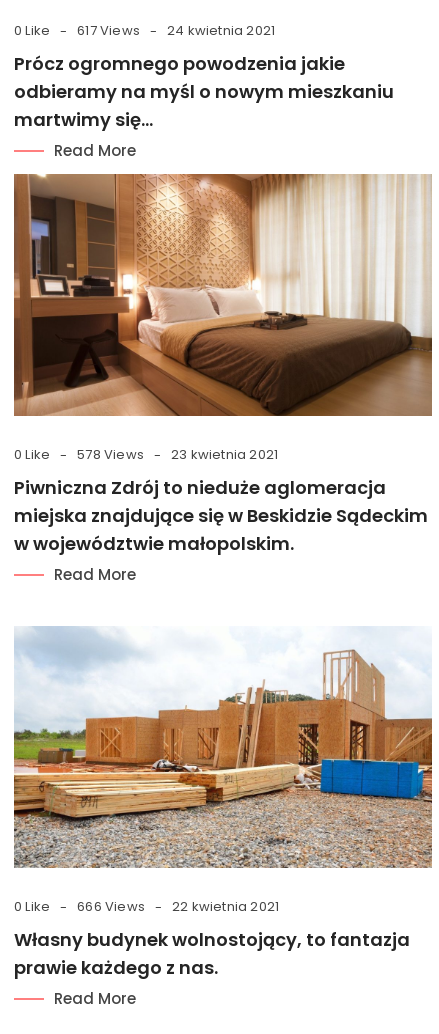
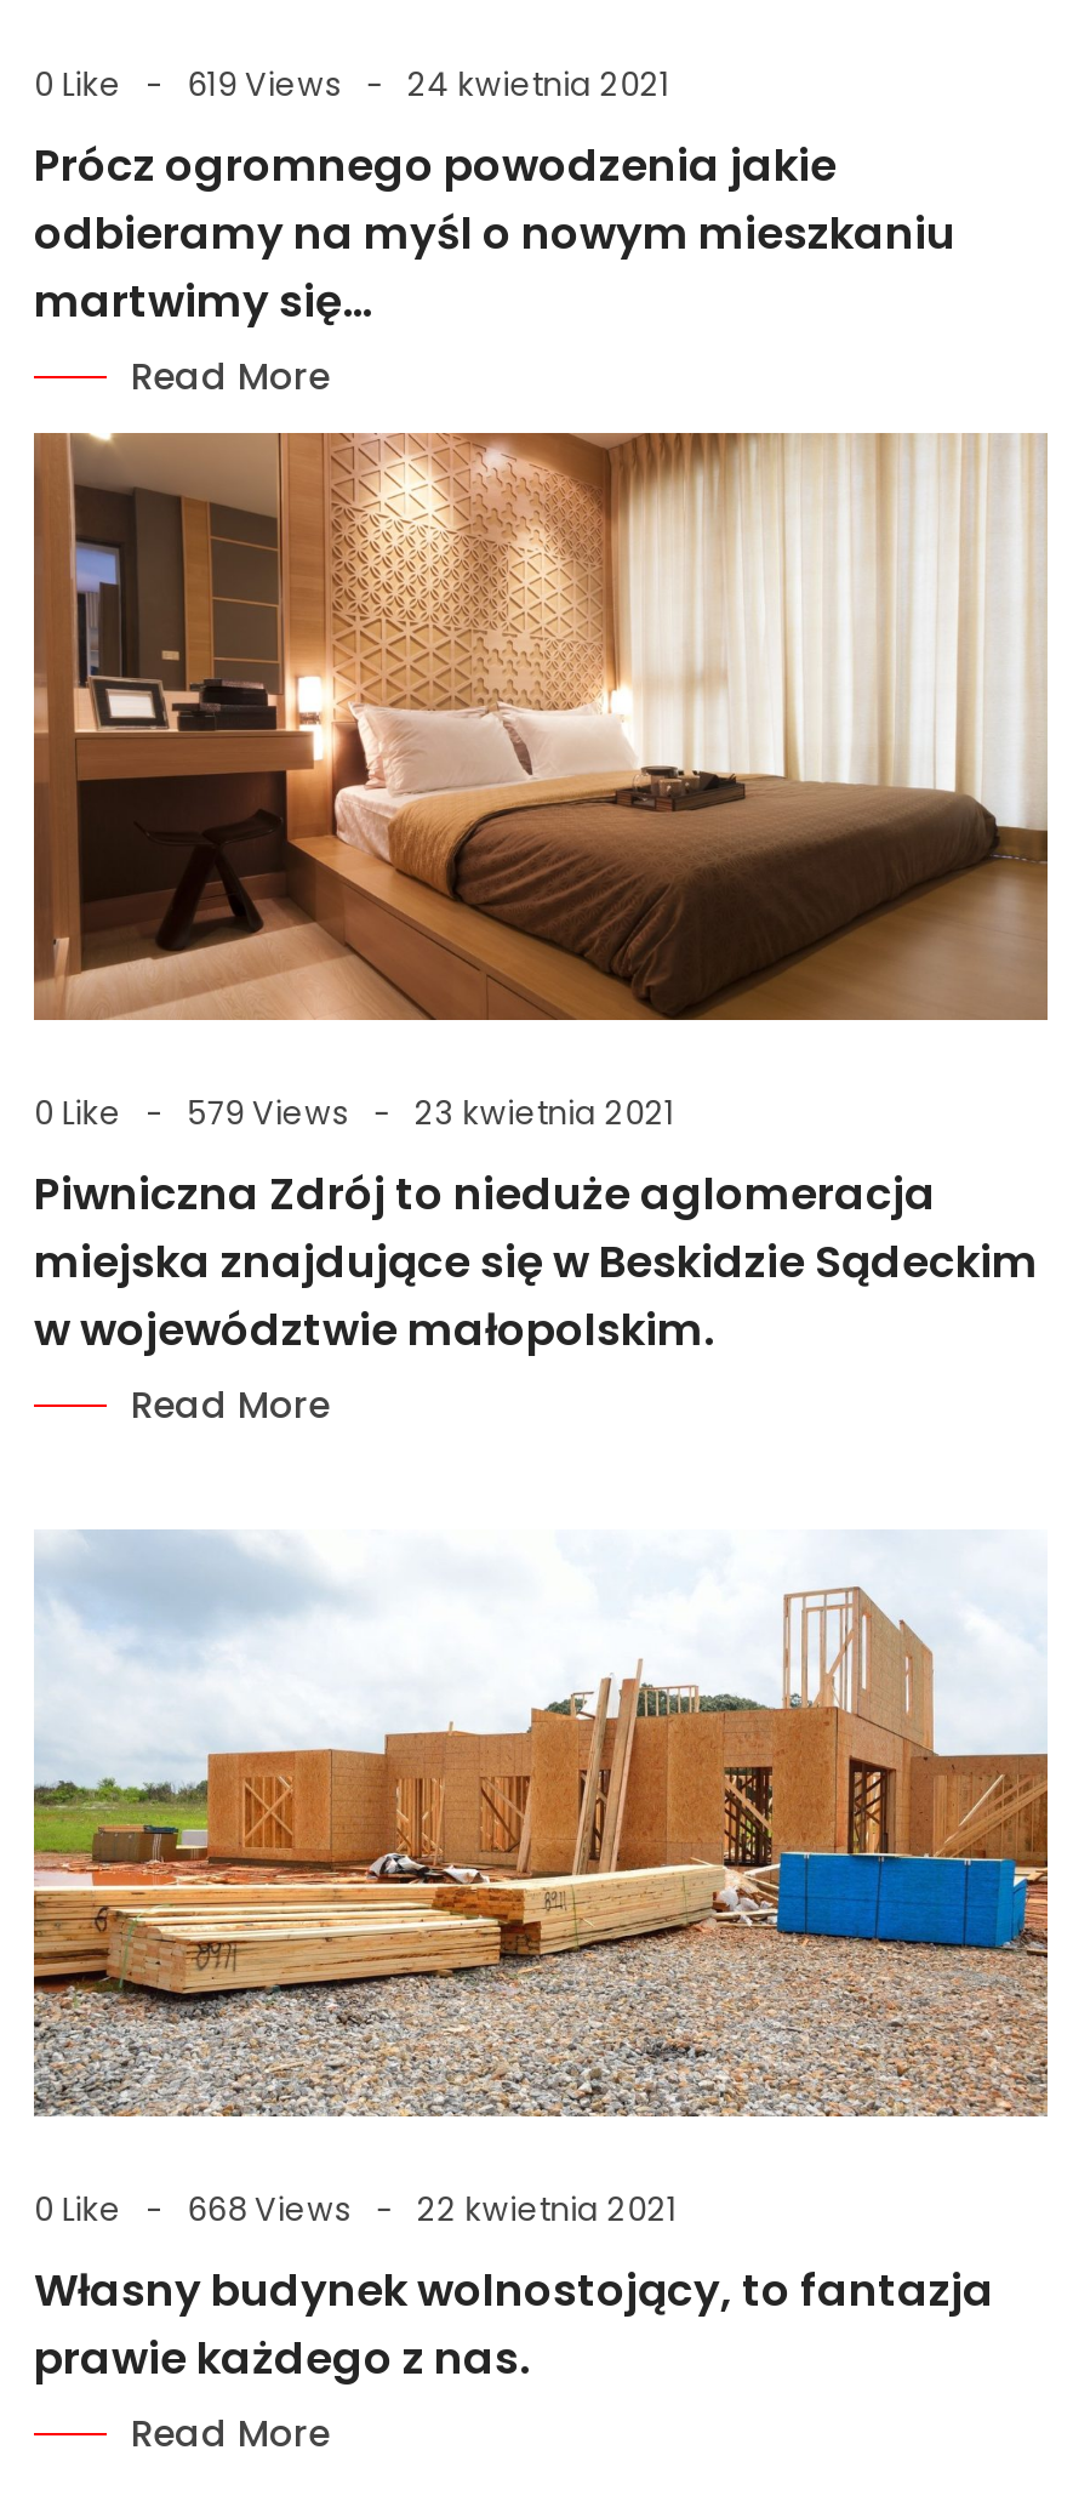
- 0 Like 617 Views 24 kwietnia 2021
+ 0 Like 619 Views 24 kwietnia 2021

- 0 Like 578 Views 23 kwietnia 2021
+ 0 Like 579 Views 23 kwietnia 2021

- 0 Like 666 Views 22 kwietnia 2021
+ 0 Like 668 Views 22 kwietnia 2021
